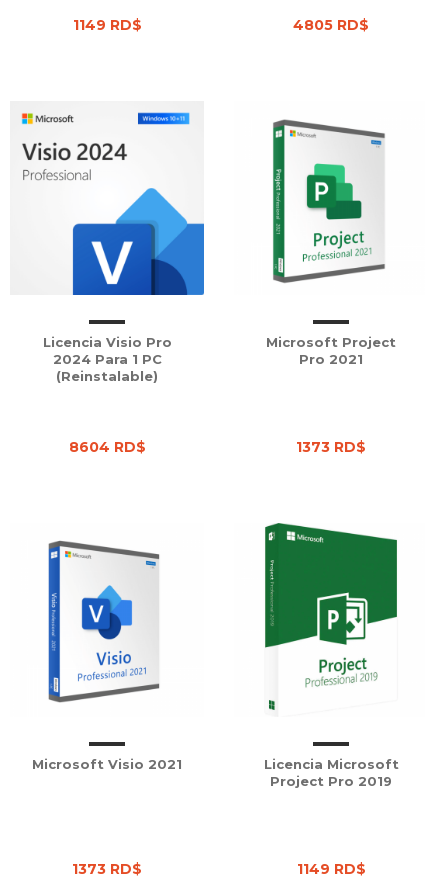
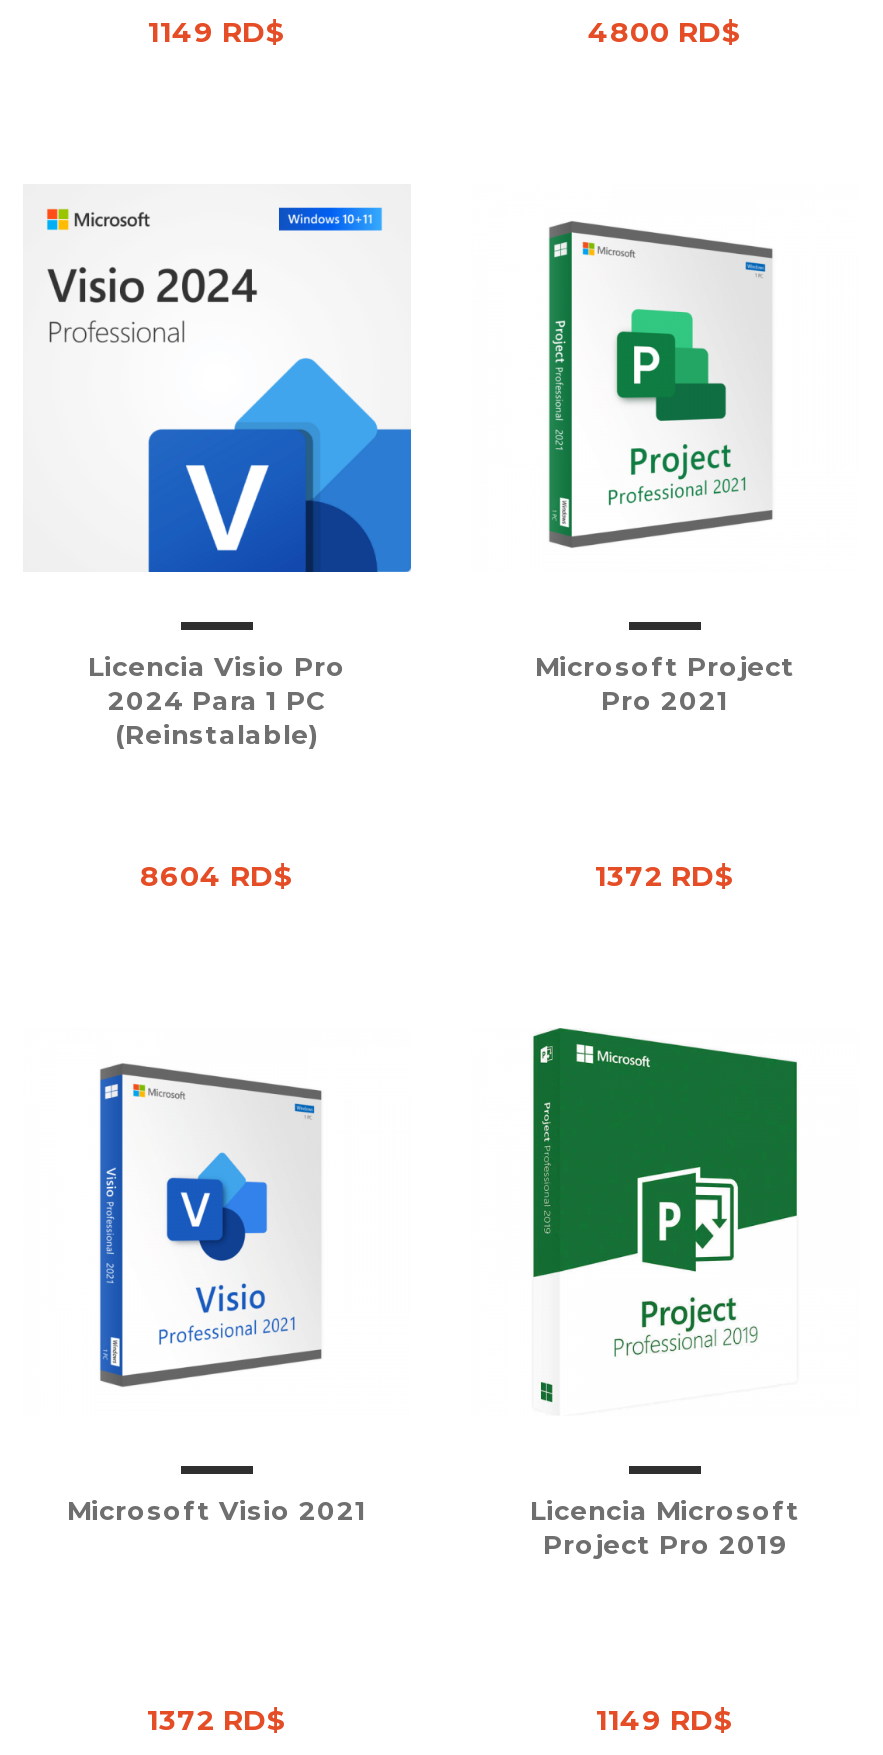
- 4805 RD$
+ 4800 RD$

- 1373 RD$
+ 1372 RD$

- 1373 RD$
+ 1372 RD$
